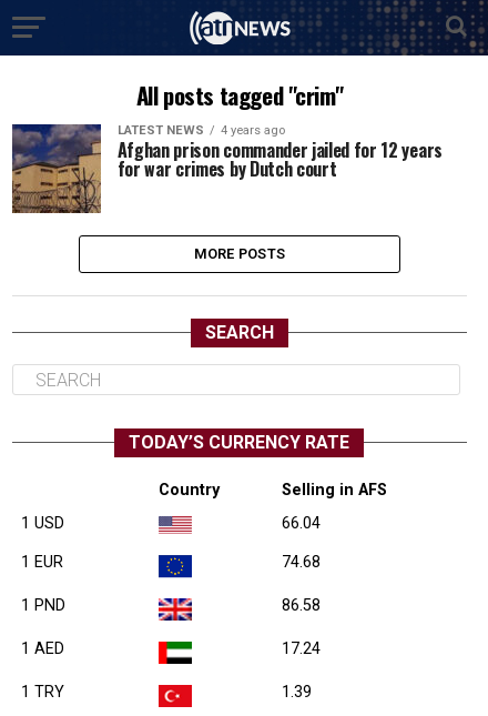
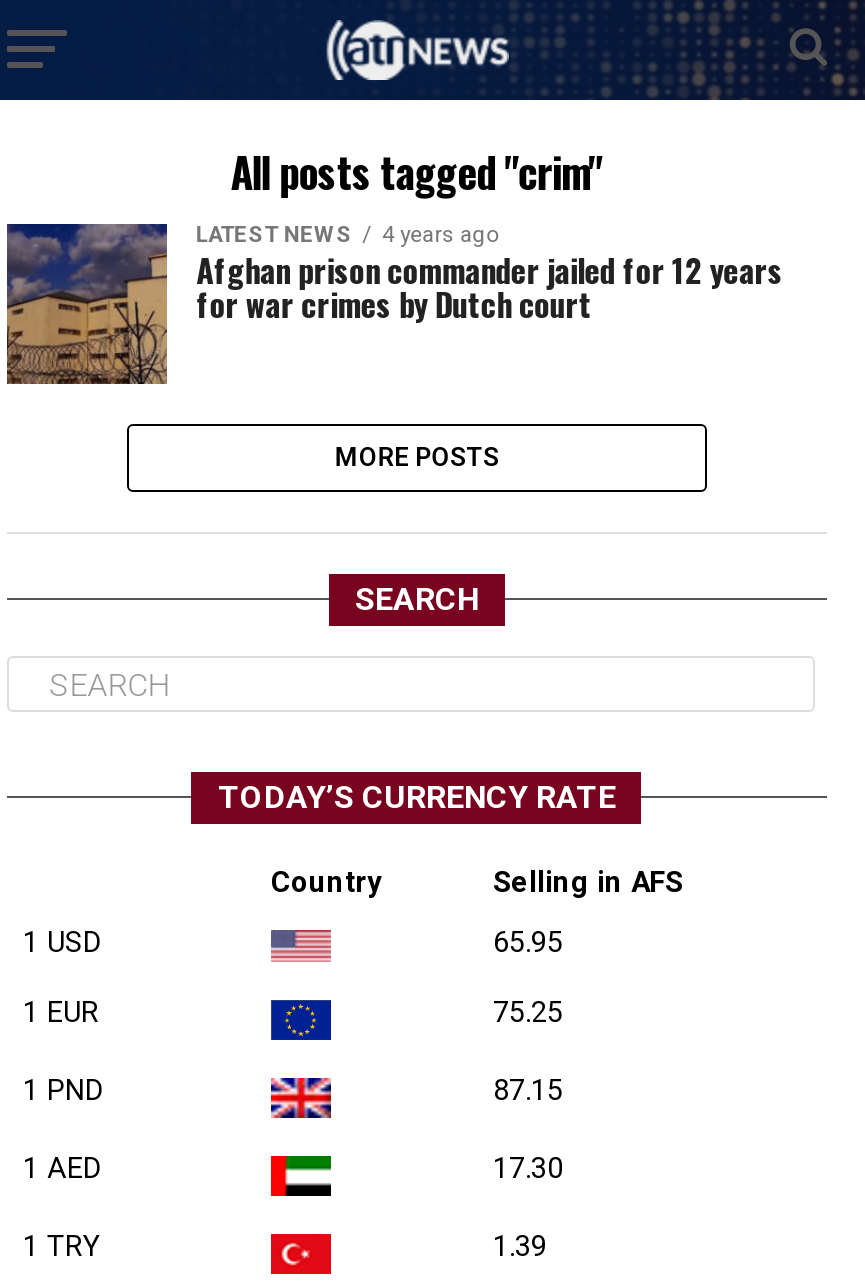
- 66.04
+ 65.95

- 74.68
+ 75.25

- 86.58
+ 87.15

- 17.24
+ 17.30
